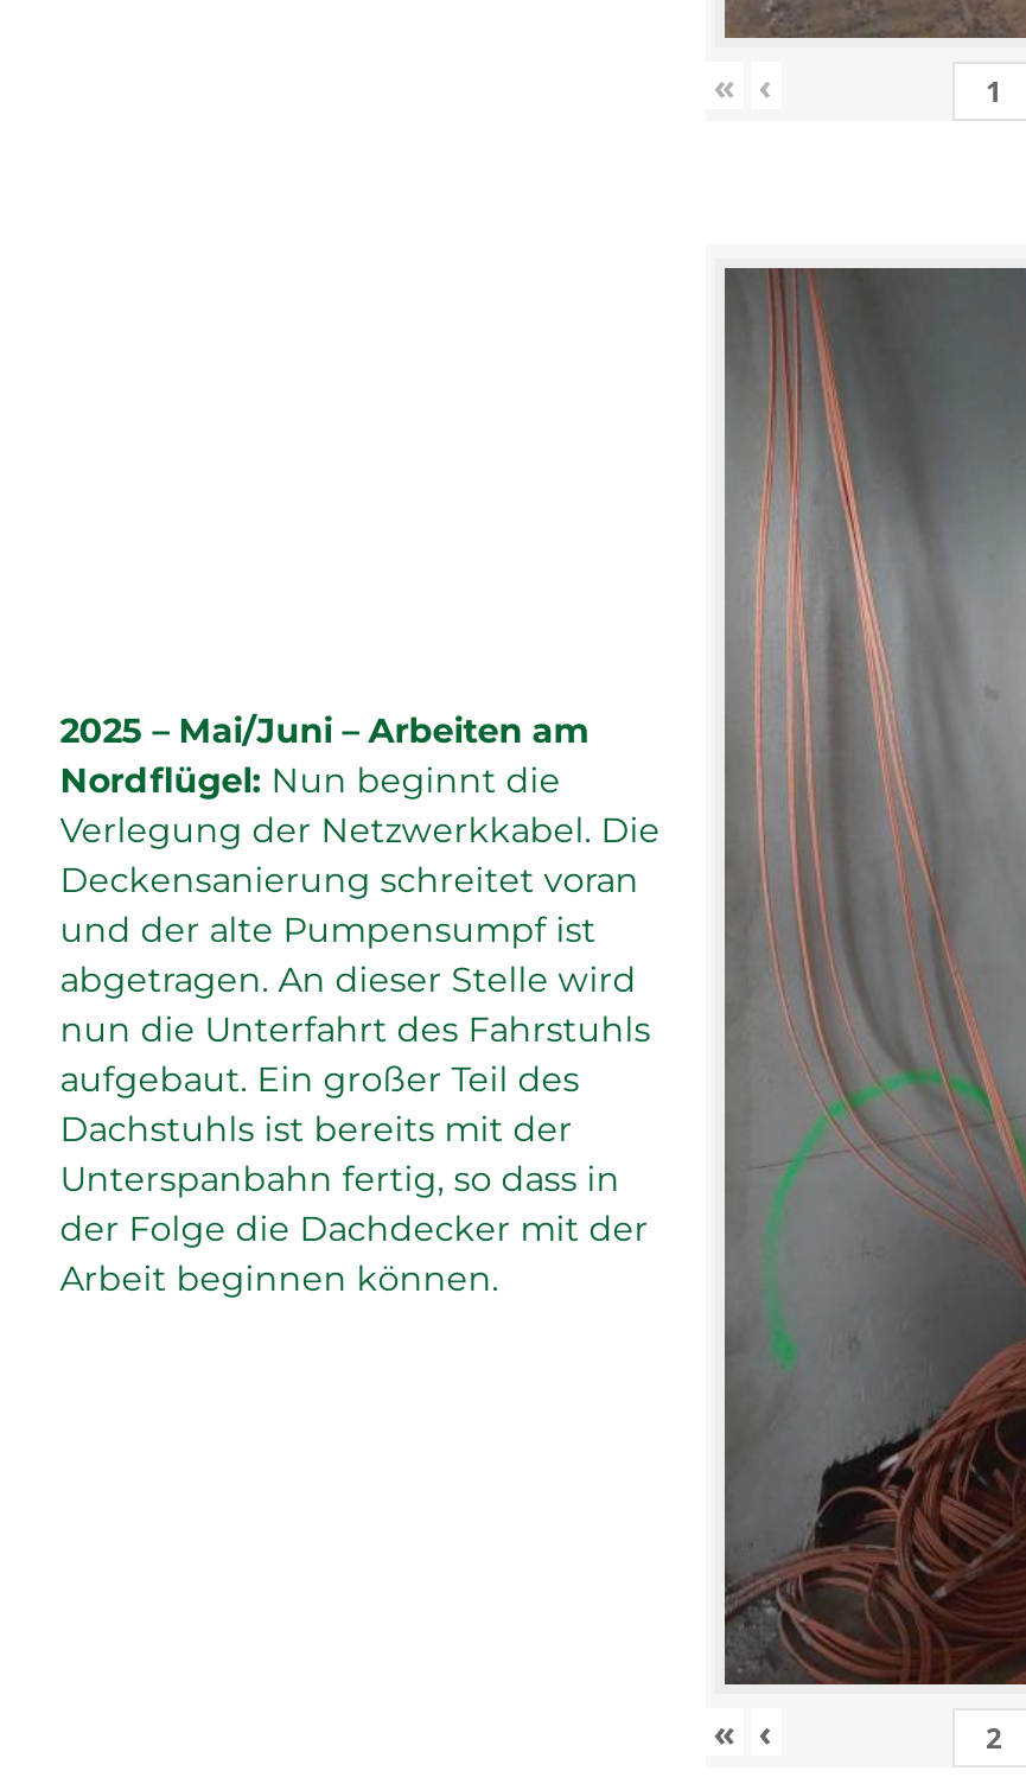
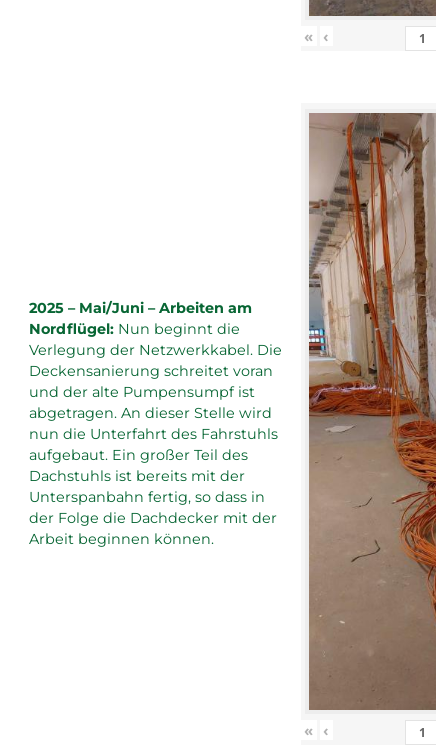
- [image]
+ [image]
